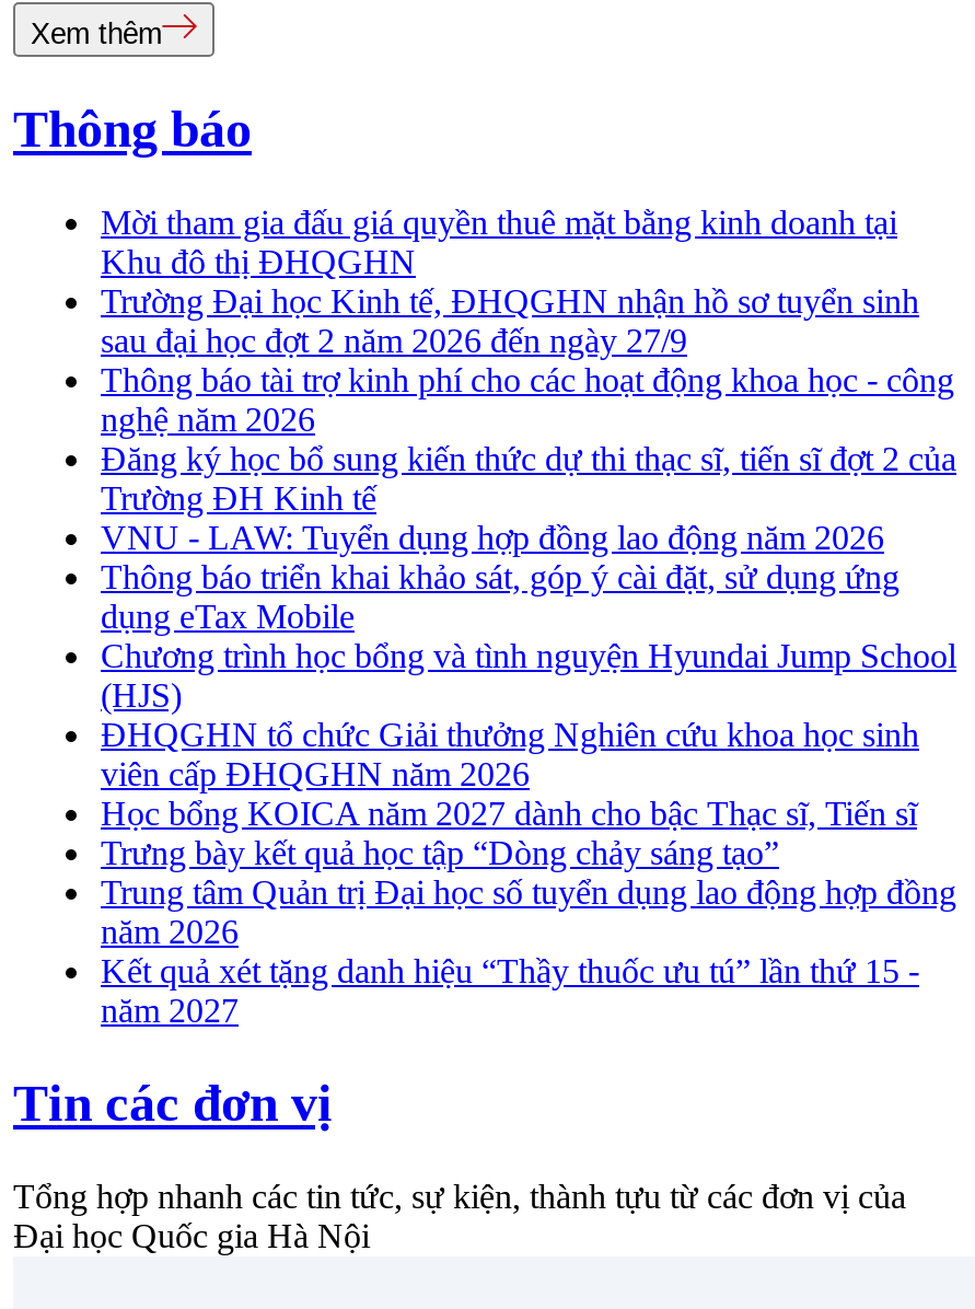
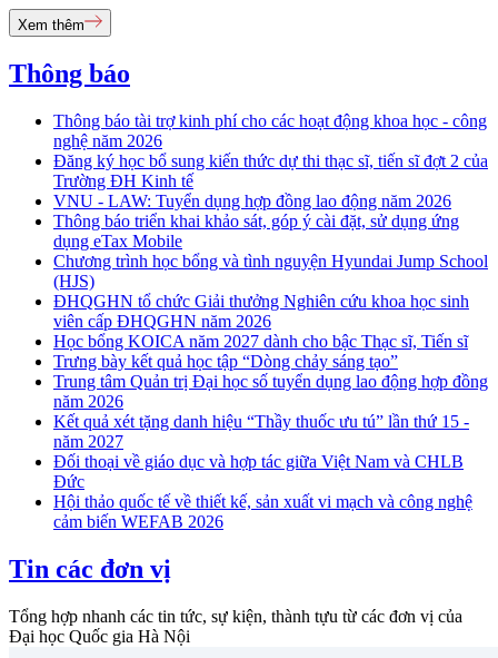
- Mời tham gia đấu giá quyền thuê mặt bằng kinh doanh tại
- Khu đô thị ĐHQGHN
- Trường Đại học Kinh tế, ĐHQGHN nhận hồ sơ tuyển sinh
- sau đại học đợt 2 năm 2026 đến ngày 27/9

moved up: Thông báo tài trợ kinh phí cho các hoạt động khoa học - công | nghệ năm 2026 | Đăng ký học bổ sung kiến thức dự thi thạc sĩ, tiến sĩ đợt 2 của | ... | Kết quả xét tặng danh hiệu “Thầy thuốc ưu tú” lần thứ 15 - | năm 2027

+ Đối thoại về giáo dục và hợp tác giữa Việt Nam và CHLB
+ Đức
+ Hội thảo quốc tế về thiết kế, sản xuất vi mạch và công nghệ
+ cảm biến WEFAB 2026
